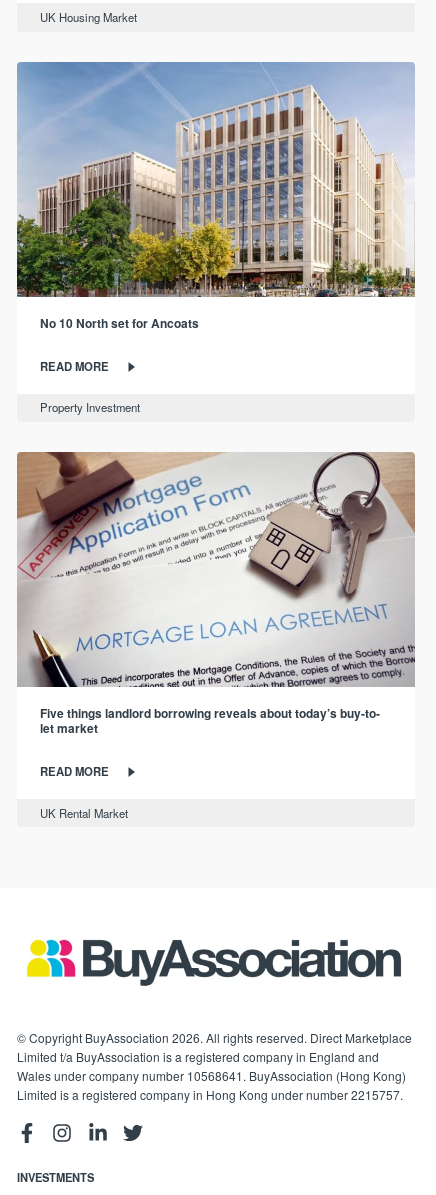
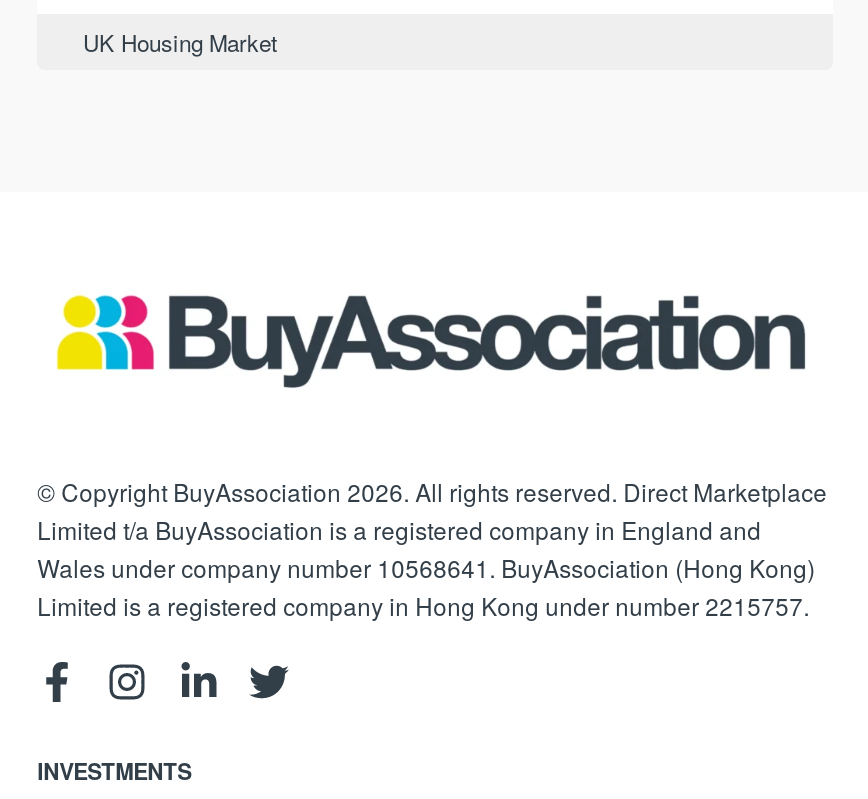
- [image]
- No 10 North set for Ancoats
- READ MORE
- Property Investment

- [image]
- Five things landlord borrowing reveals about today’s buy-to-
- let market
- READ MORE
- UK Rental Market
